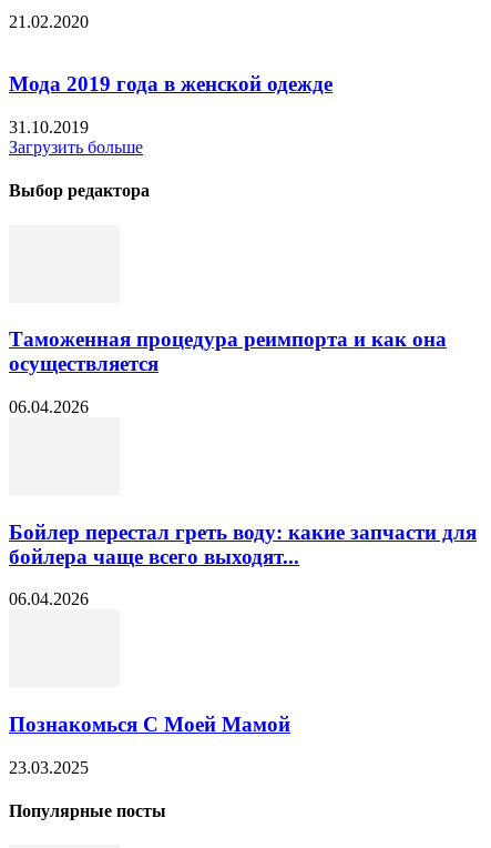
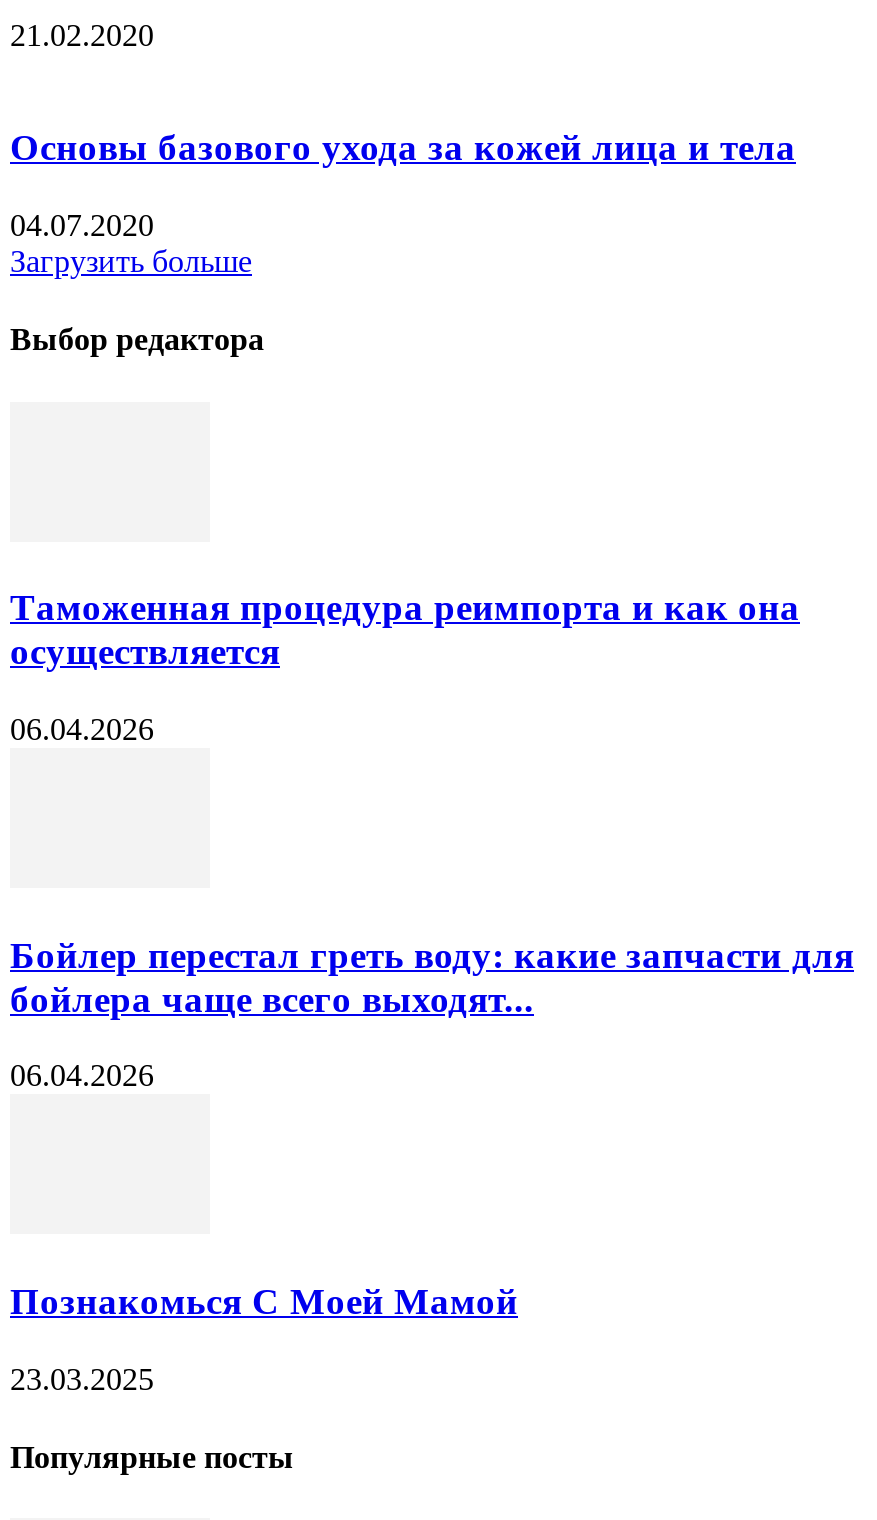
- Мода 2019 года в женской одежде
+ Основы базового ухода за кожей лица и тела

- 31.10.2019
+ 04.07.2020
